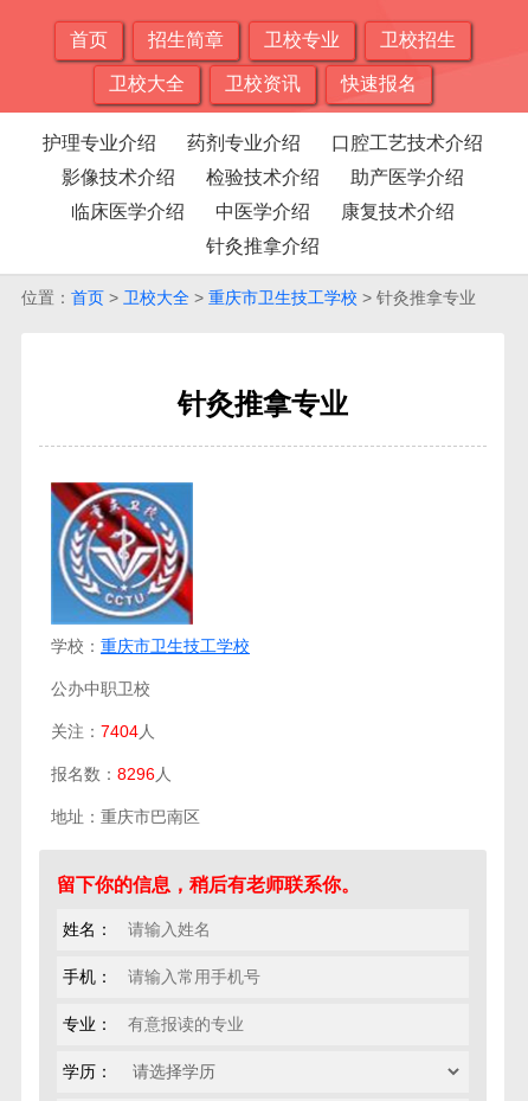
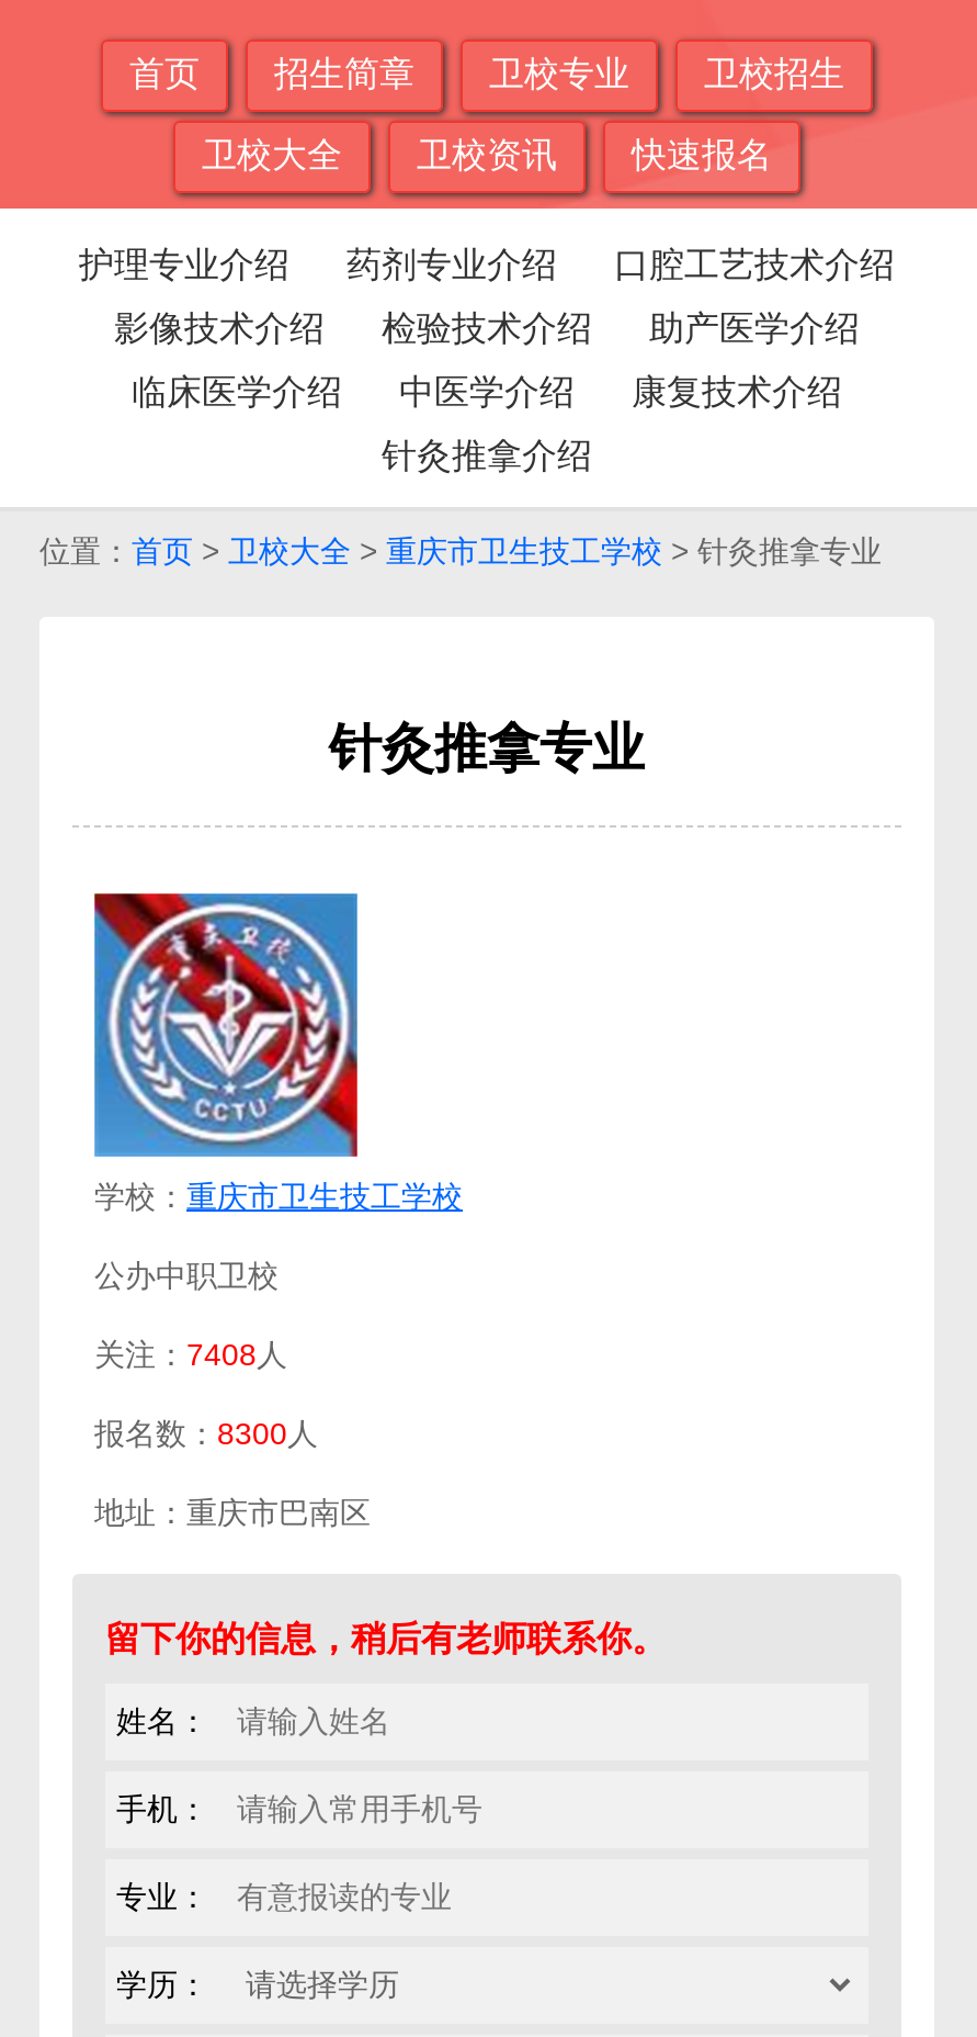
- 关注：7404人
+ 关注：7408人

- 报名数：8296人
+ 报名数：8300人
